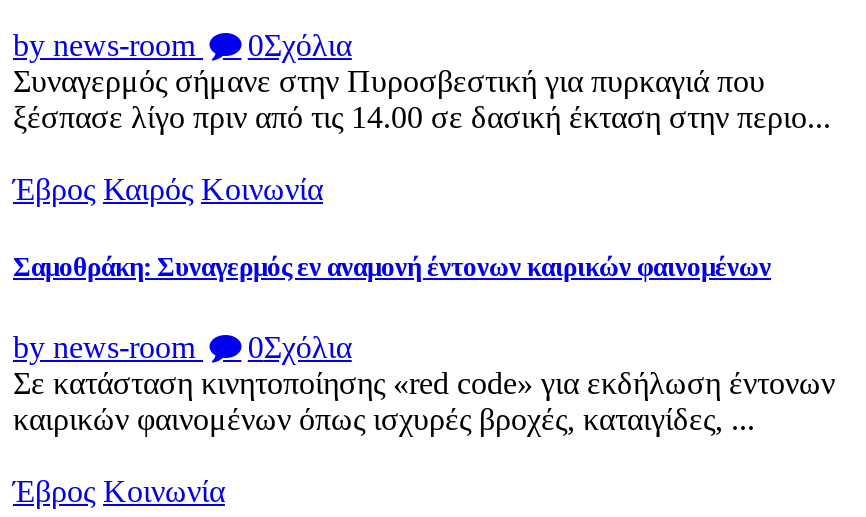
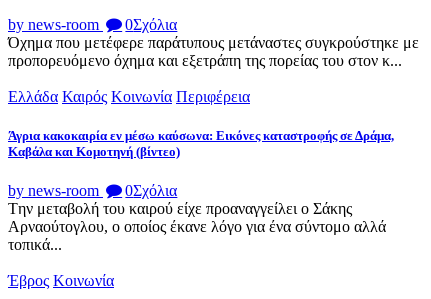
- Συναγερμός σήμανε στην Πυροσβεστική για πυρκαγιά που
- ξέσπασε λίγο πριν από τις 14.00 σε δασική έκταση στην περιο...
+ Όχημα που μετέφερε παράτυπους μετάναστες συγκρούστηκε με
+ προπορευόμενο όχημα και εξετράπη της πορείας του στον κ...

- Έβρος Καιρός Κοινωνία
+ Ελλάδα Καιρός Κοινωνία Περιφέρεια

- Σαμοθράκη: Συναγερμός εν αναμονή έντονων καιρικών φαινομένων
+ Άγρια κακοκαιρία εν μέσω καύσωνα: Εικόνες καταστροφής σε Δράμα,
+ Καβάλα και Κομοτηνή (βίντεο)

- Σε κατάσταση κινητοποίησης «red code» για εκδήλωση έντονων
- καιρικών φαινομένων όπως ισχυρές βροχές, καταιγίδες, ...
+ Tην μεταβολή του καιρού είχε προαναγγείλει ο Σάκης
+ Αρναούτογλου, ο οποίος έκανε λόγο για ένα σύντομο αλλά
+ τοπικά...
